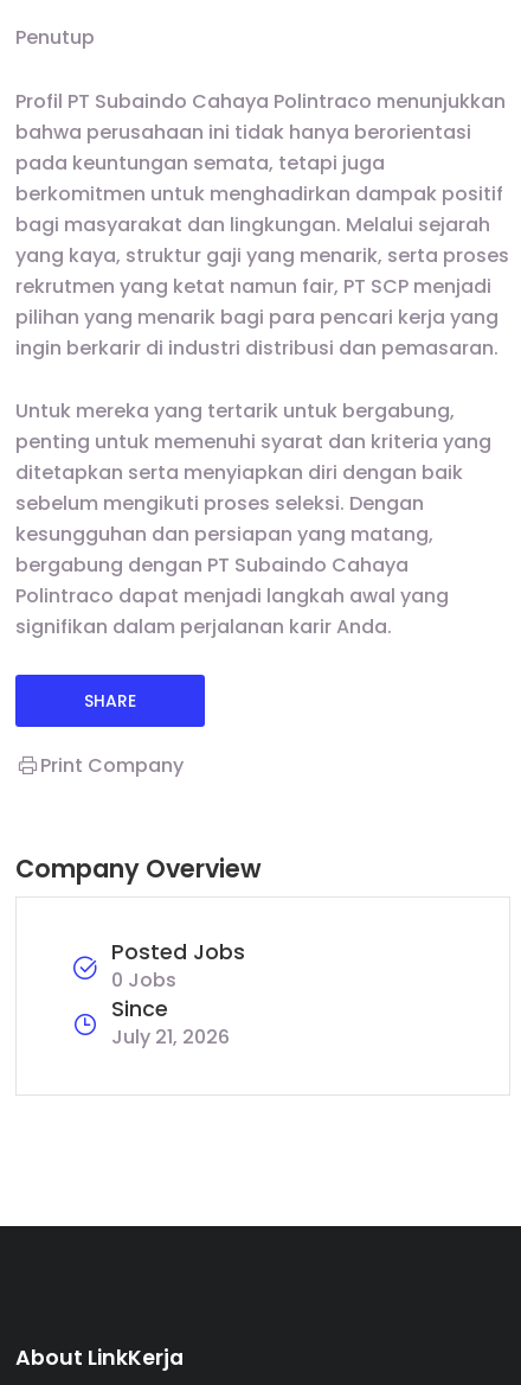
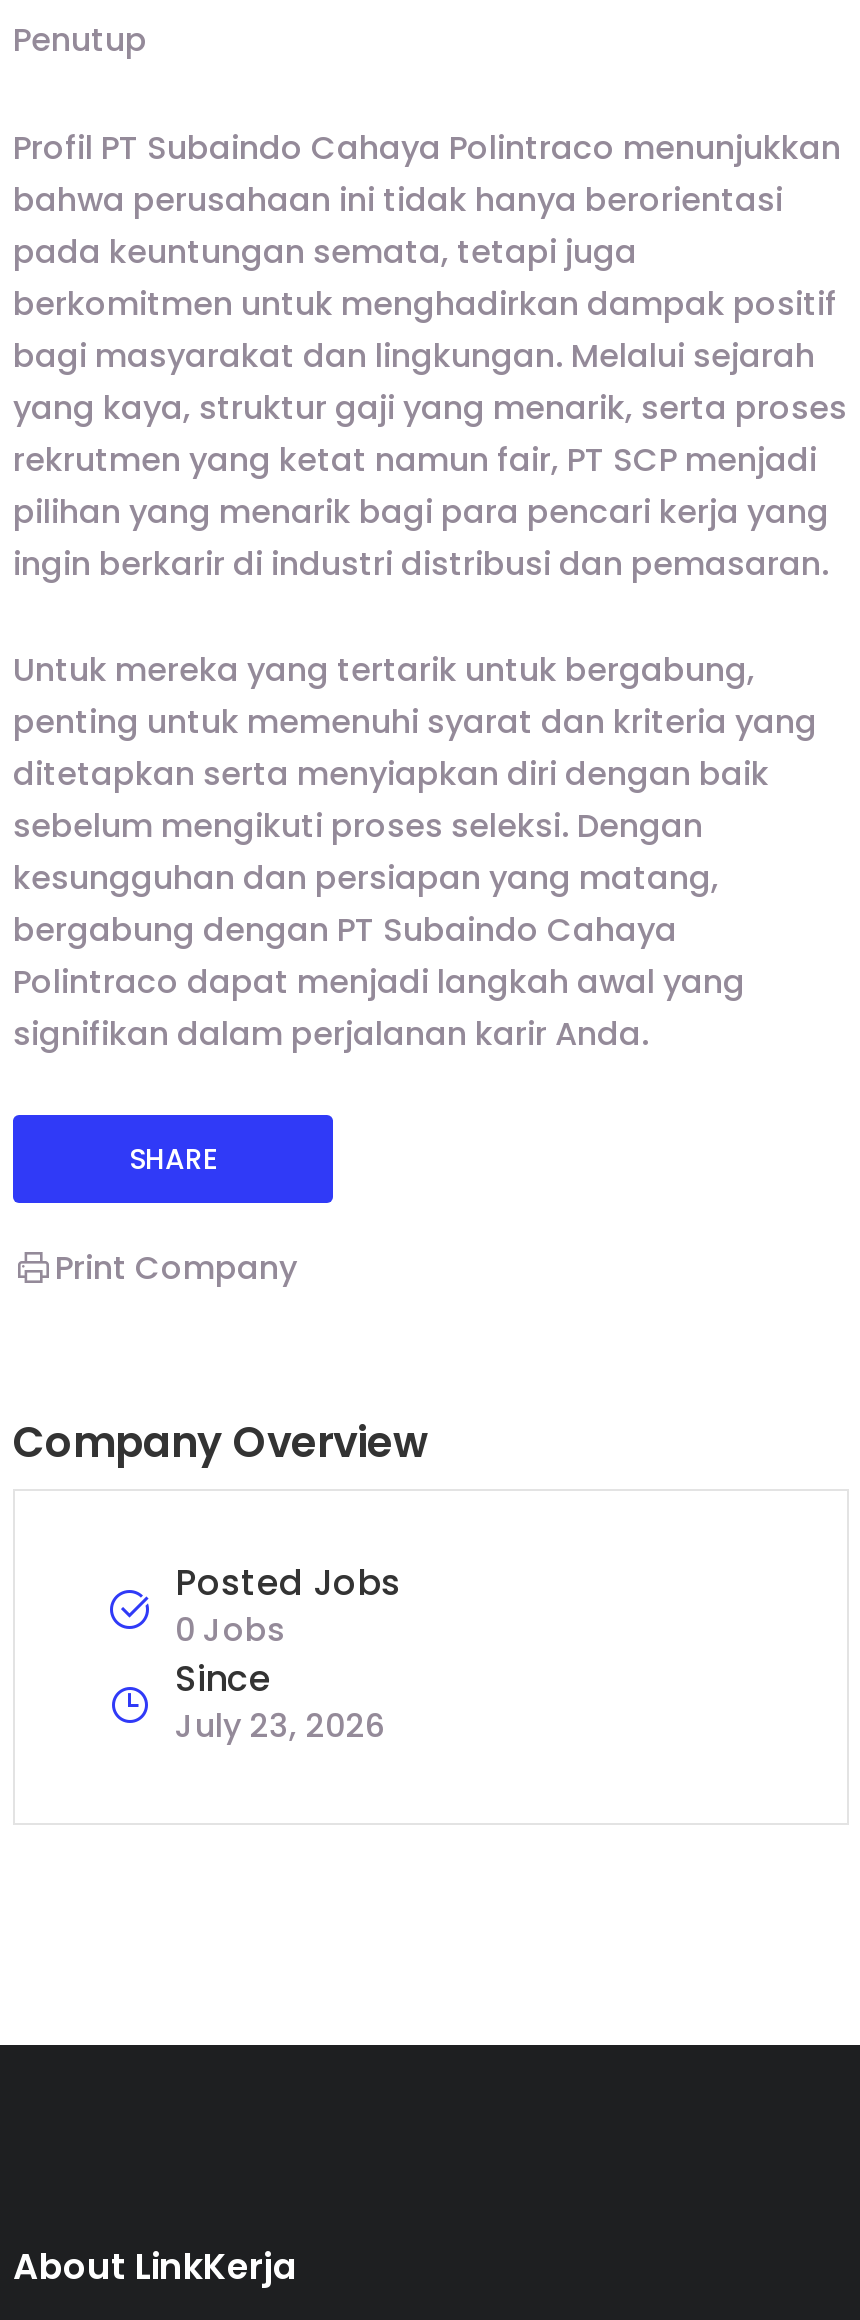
- July 21, 2026
+ July 23, 2026
